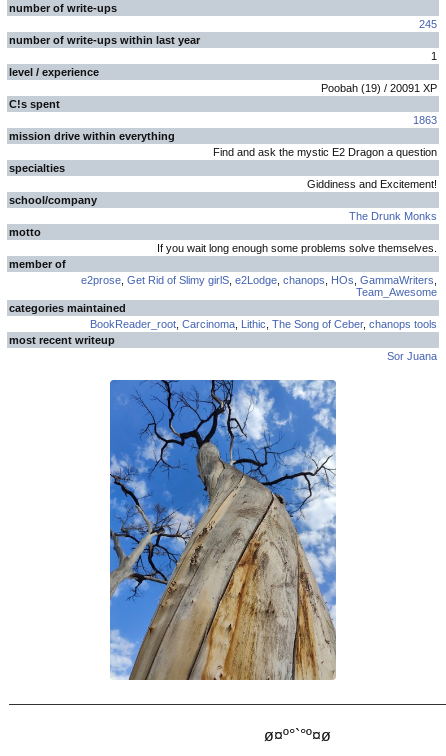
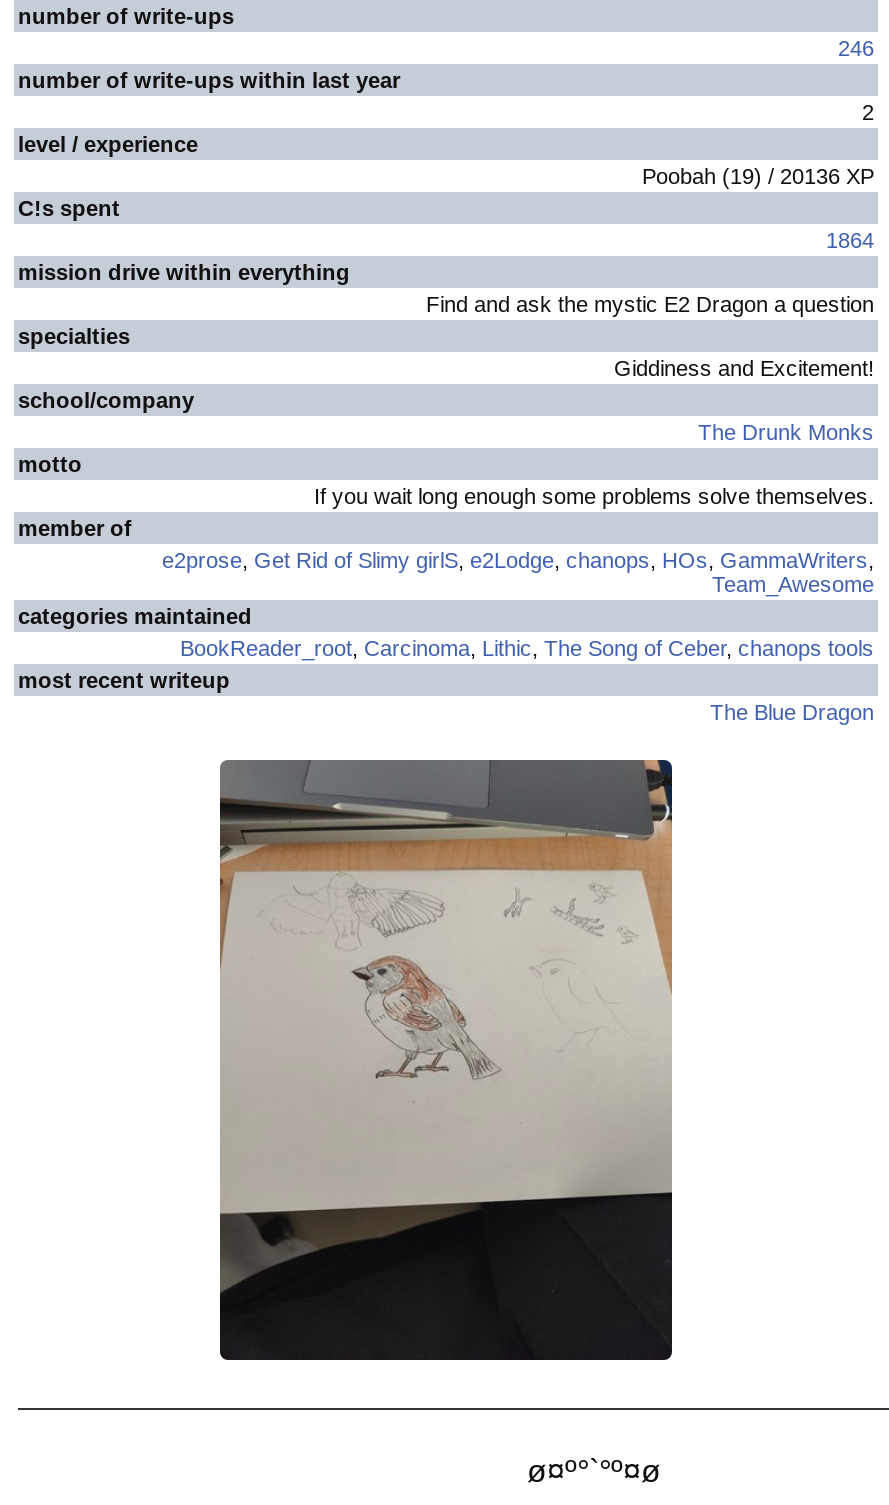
- 245
+ 246

- 1
+ 2

- Poobah (19) / 20091 XP
+ Poobah (19) / 20136 XP

- 1863
+ 1864

- Sor Juana
+ The Blue Dragon

- [image]
+ [image]
